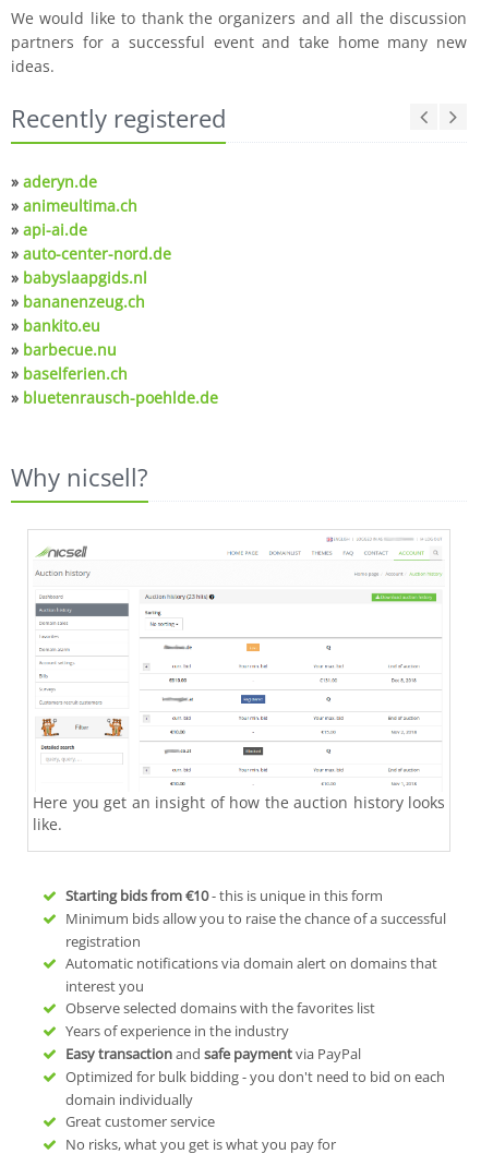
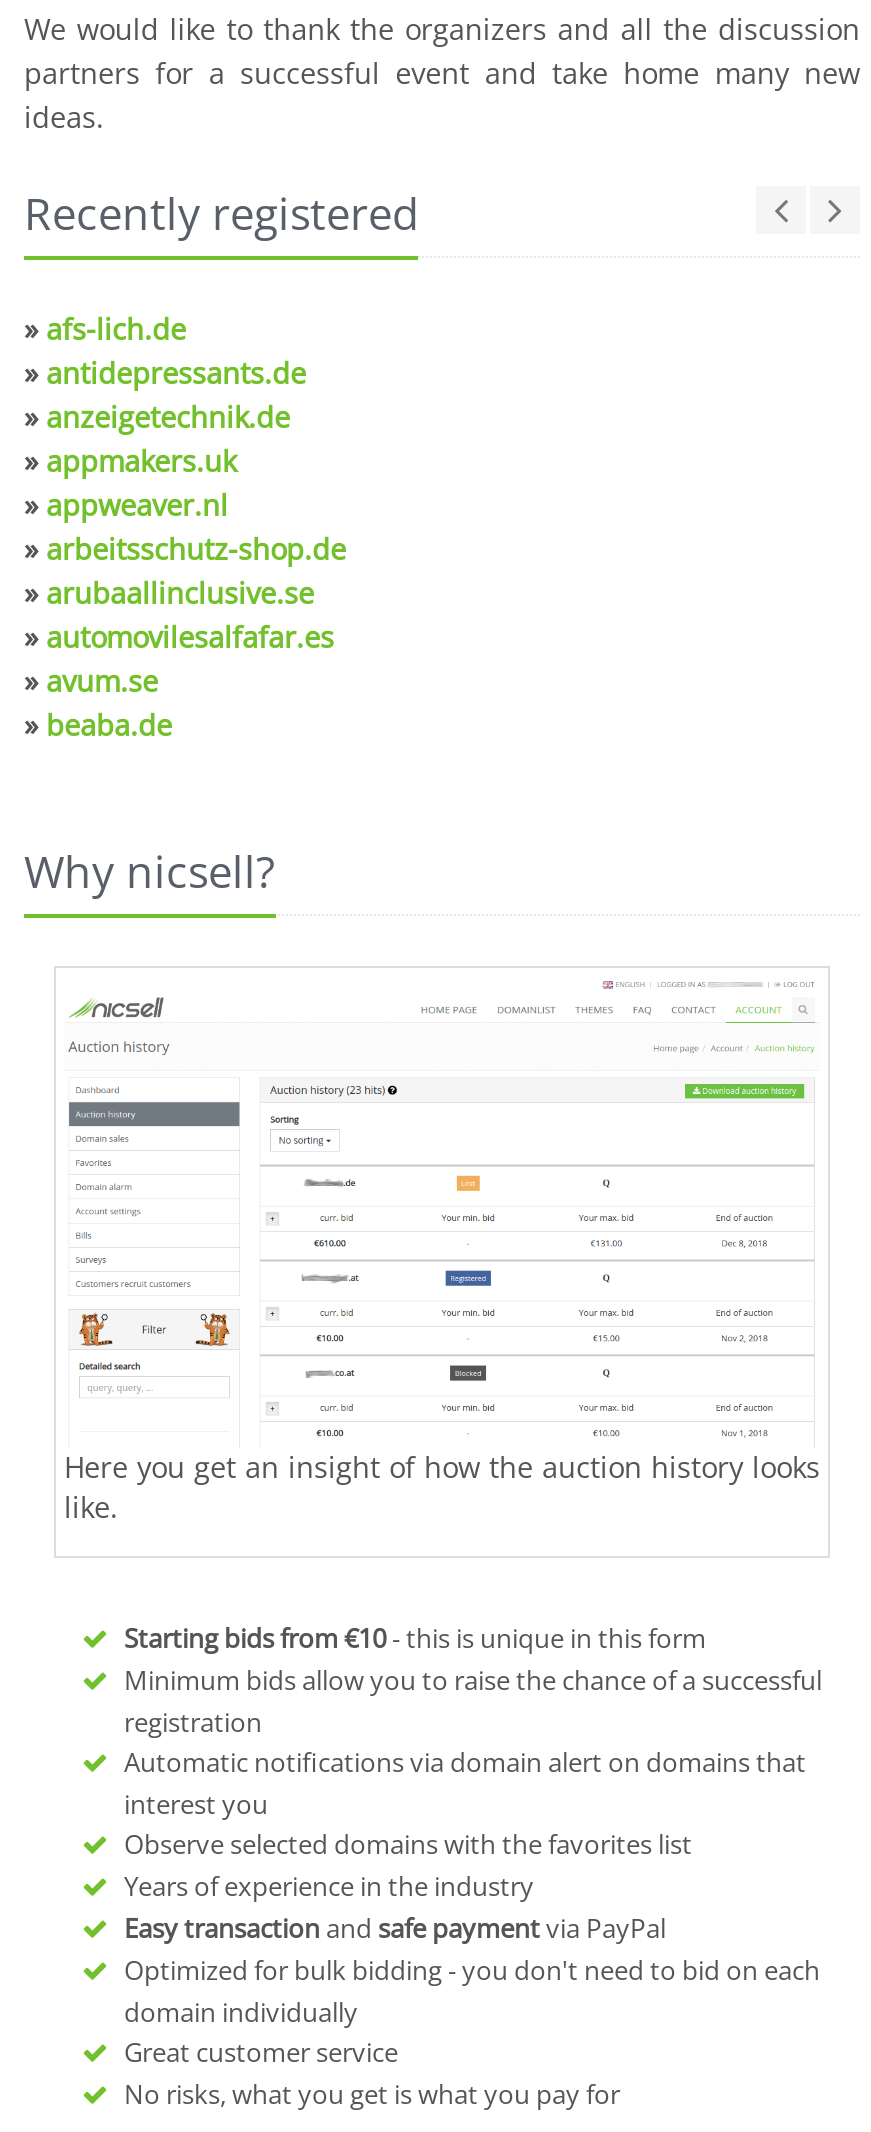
- » aderyn.de
- » animeultima.ch
- » api-ai.de
- » auto-center-nord.de
- » babyslaapgids.nl
- » bananenzeug.ch
- » bankito.eu
- » barbecue.nu
- » baselferien.ch
- » bluetenrausch-poehlde.de
+ » afs-lich.de
+ » antidepressants.de
+ » anzeigetechnik.de
+ » appmakers.uk
+ » appweaver.nl
+ » arbeitsschutz-shop.de
+ » arubaallinclusive.se
+ » automovilesalfafar.es
+ » avum.se
+ » beaba.de
